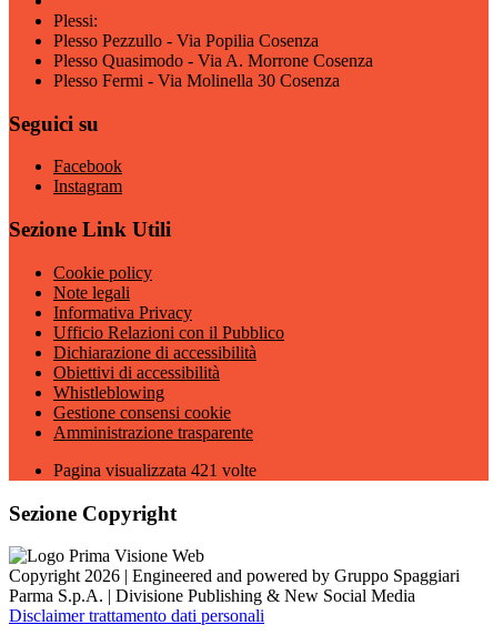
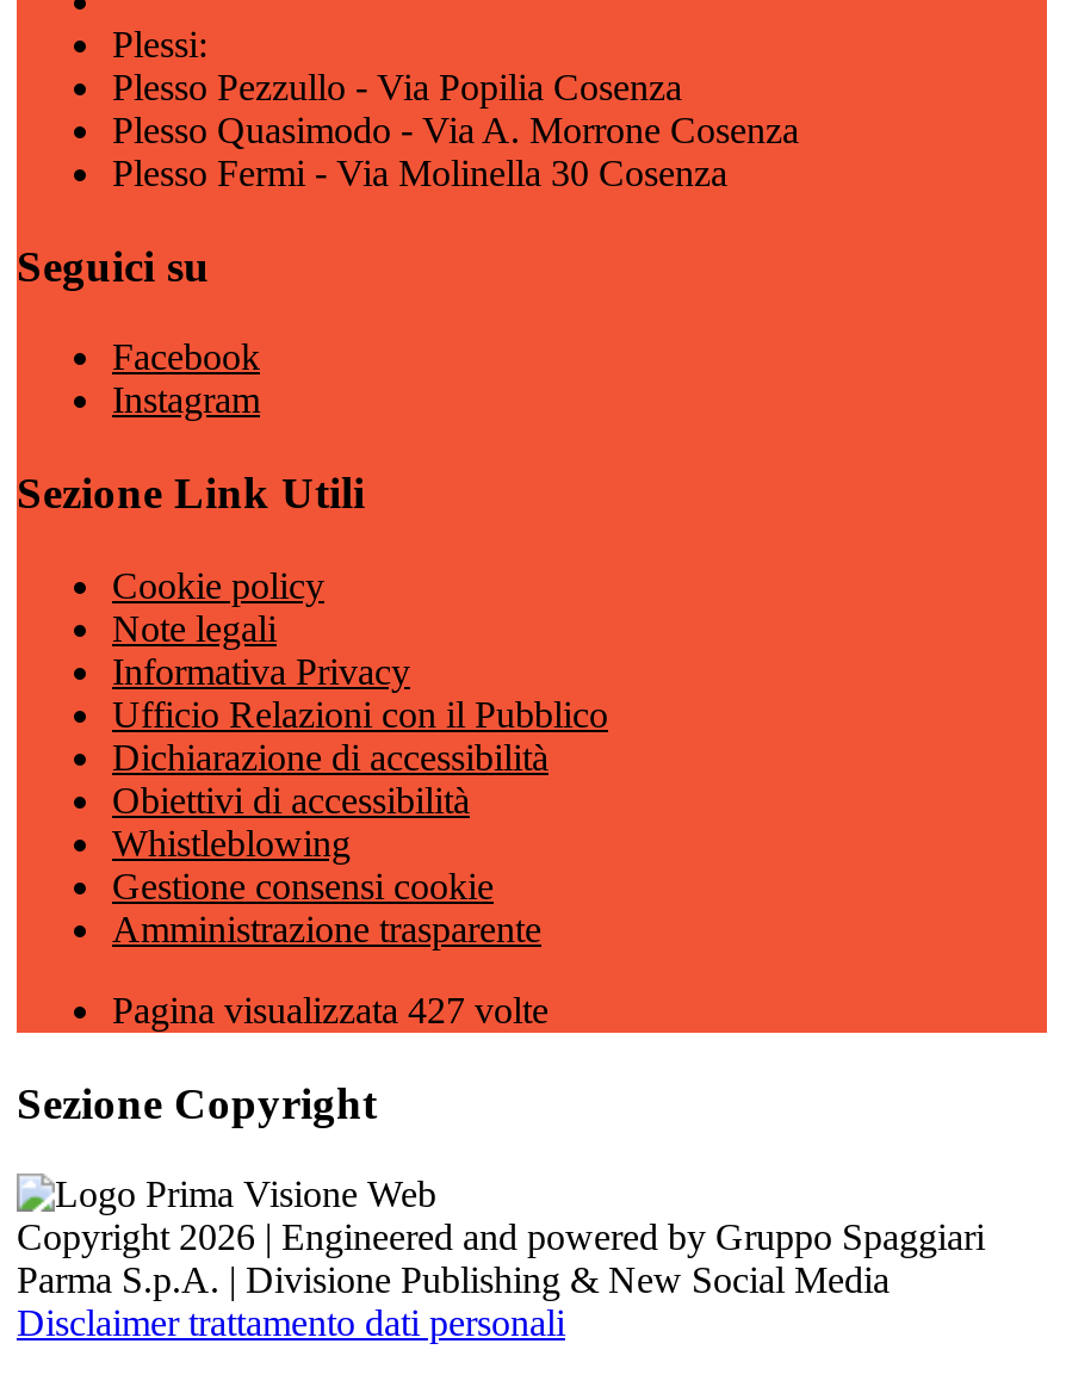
- Pagina visualizzata 421 volte
+ Pagina visualizzata 427 volte
